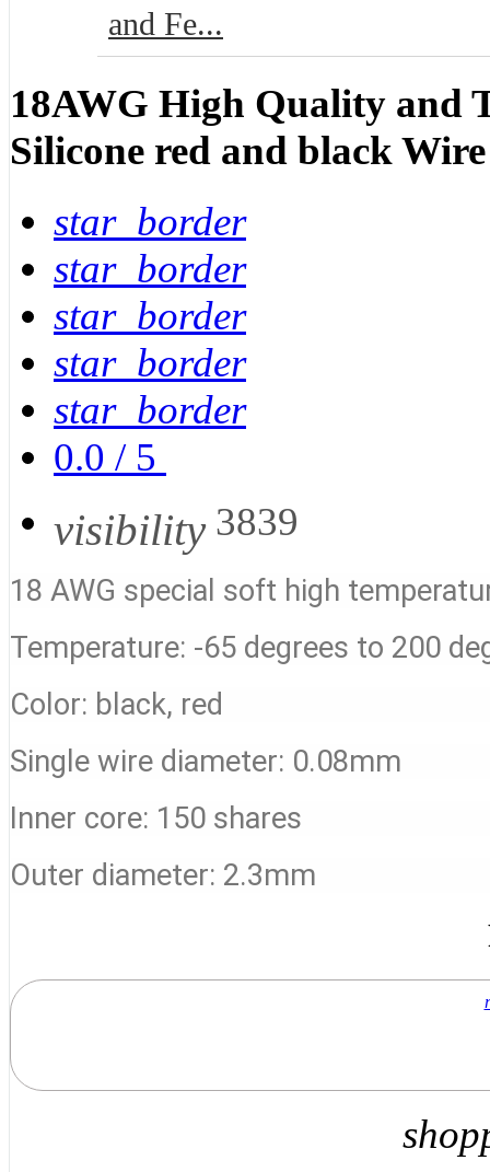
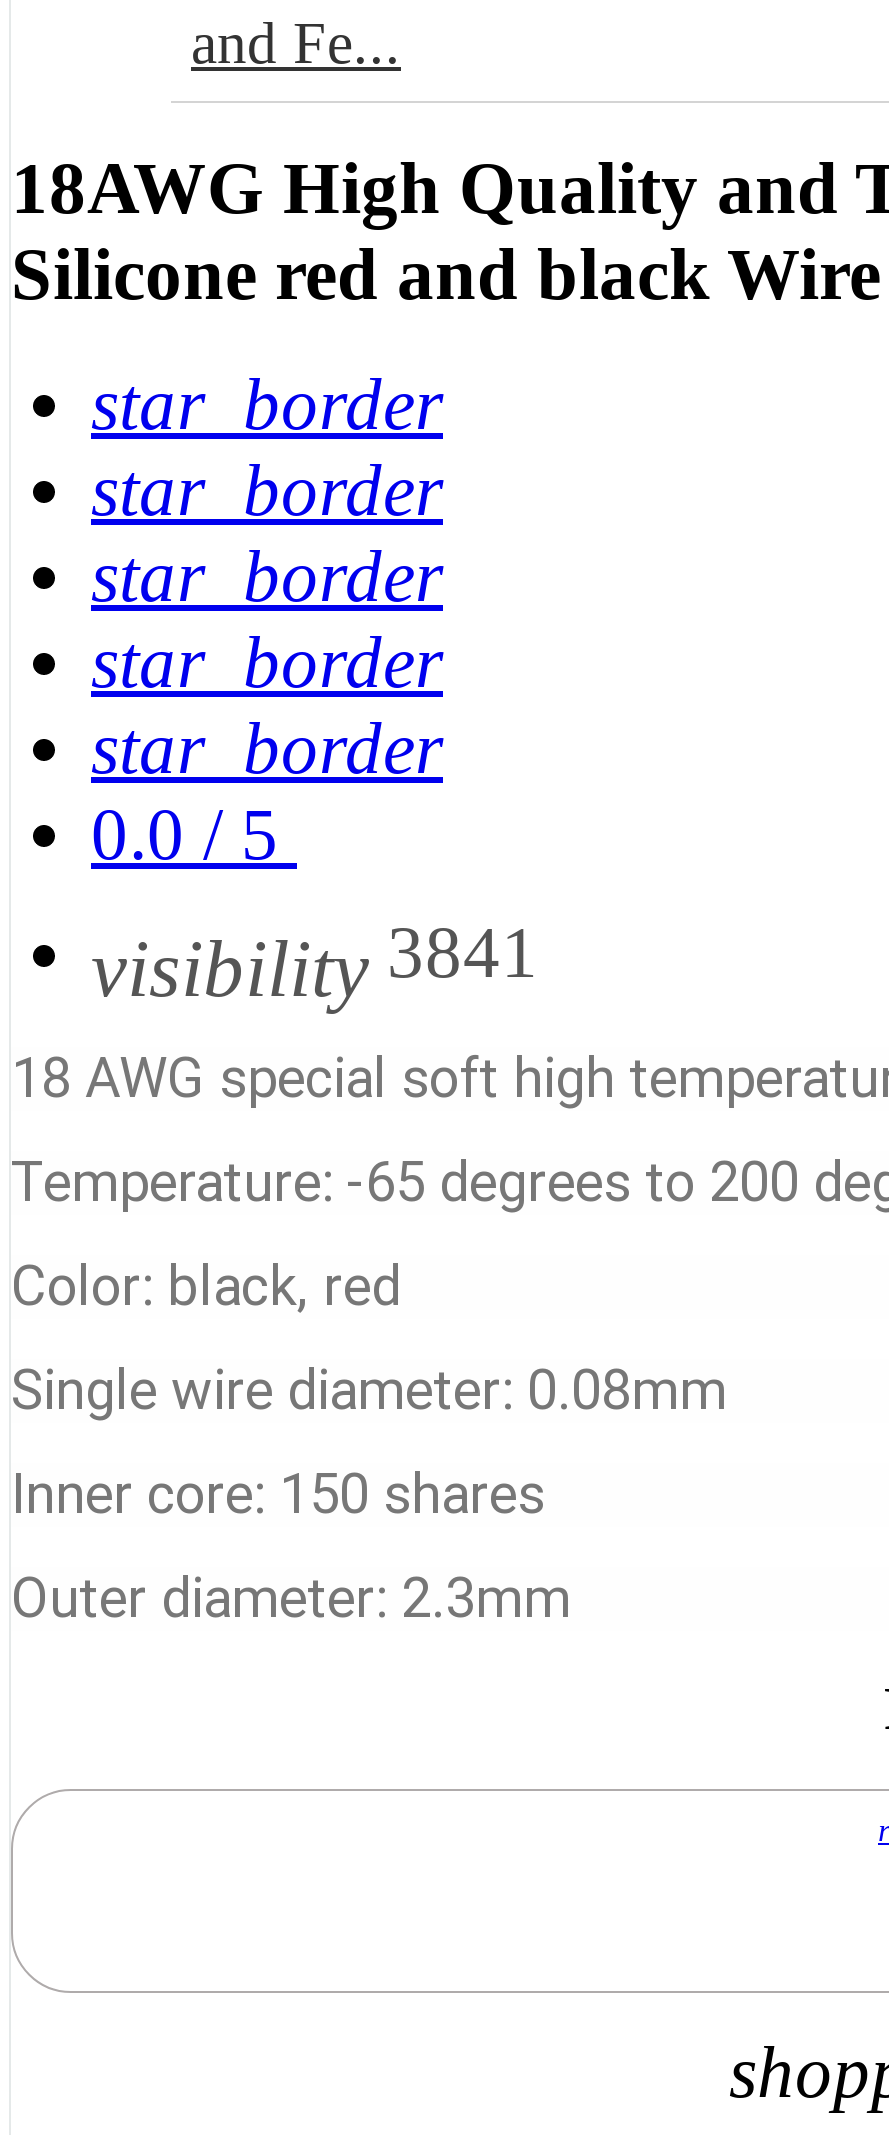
- visibility 3839
+ visibility 3841
